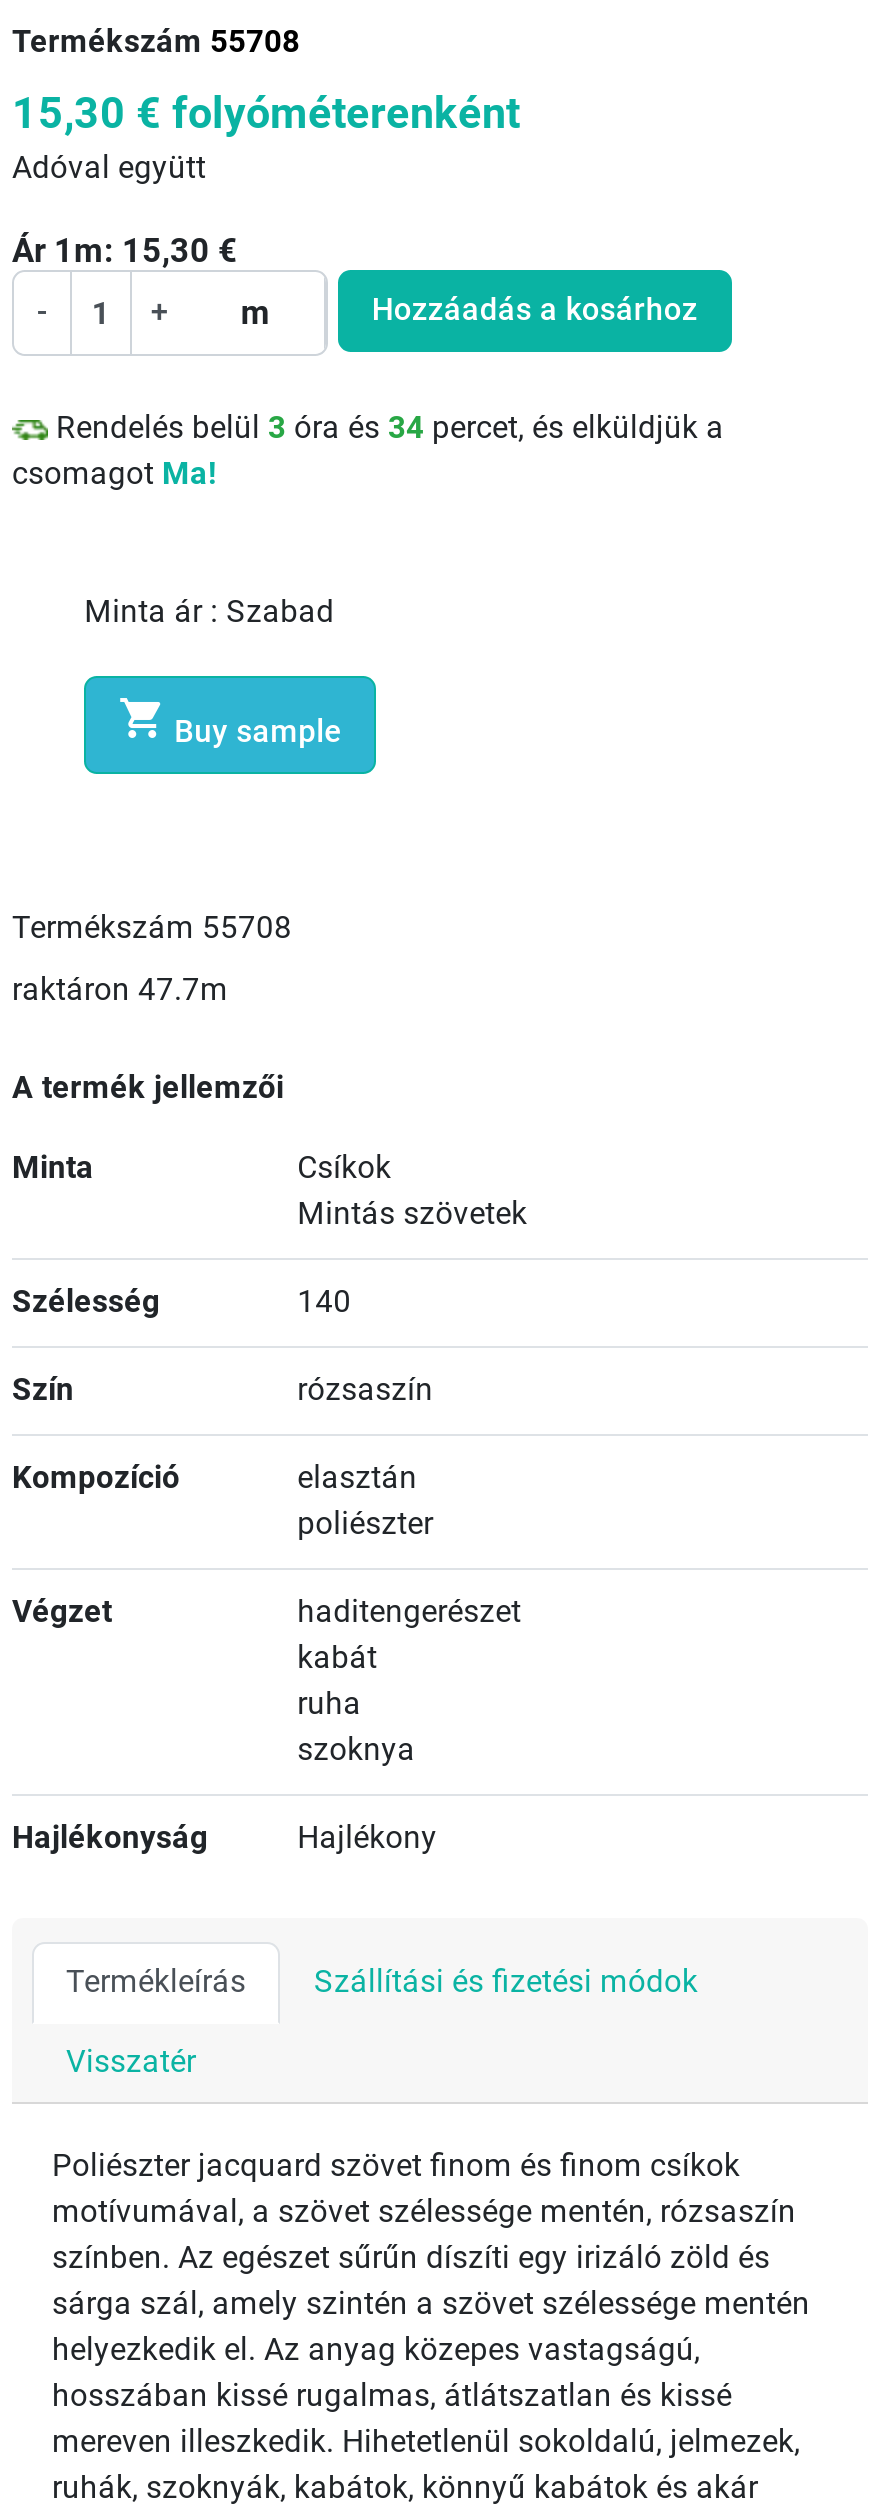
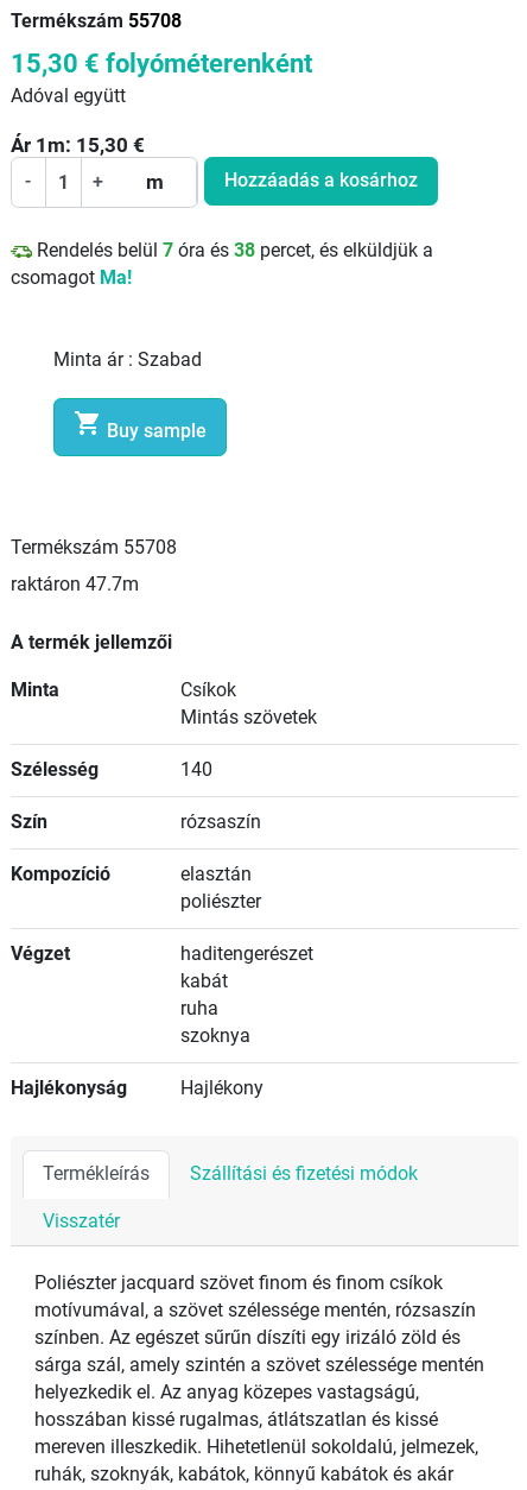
- Rendelés belül 3 óra és 34 percet, és elküldjük a
+ Rendelés belül 7 óra és 38 percet, és elküldjük a
